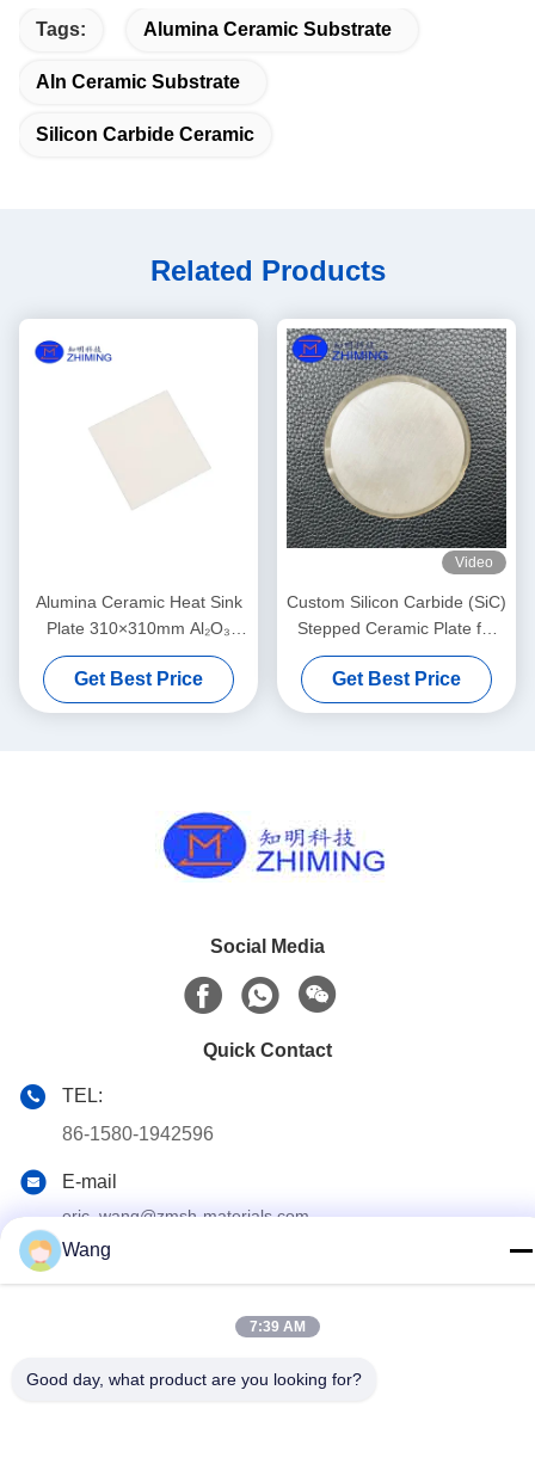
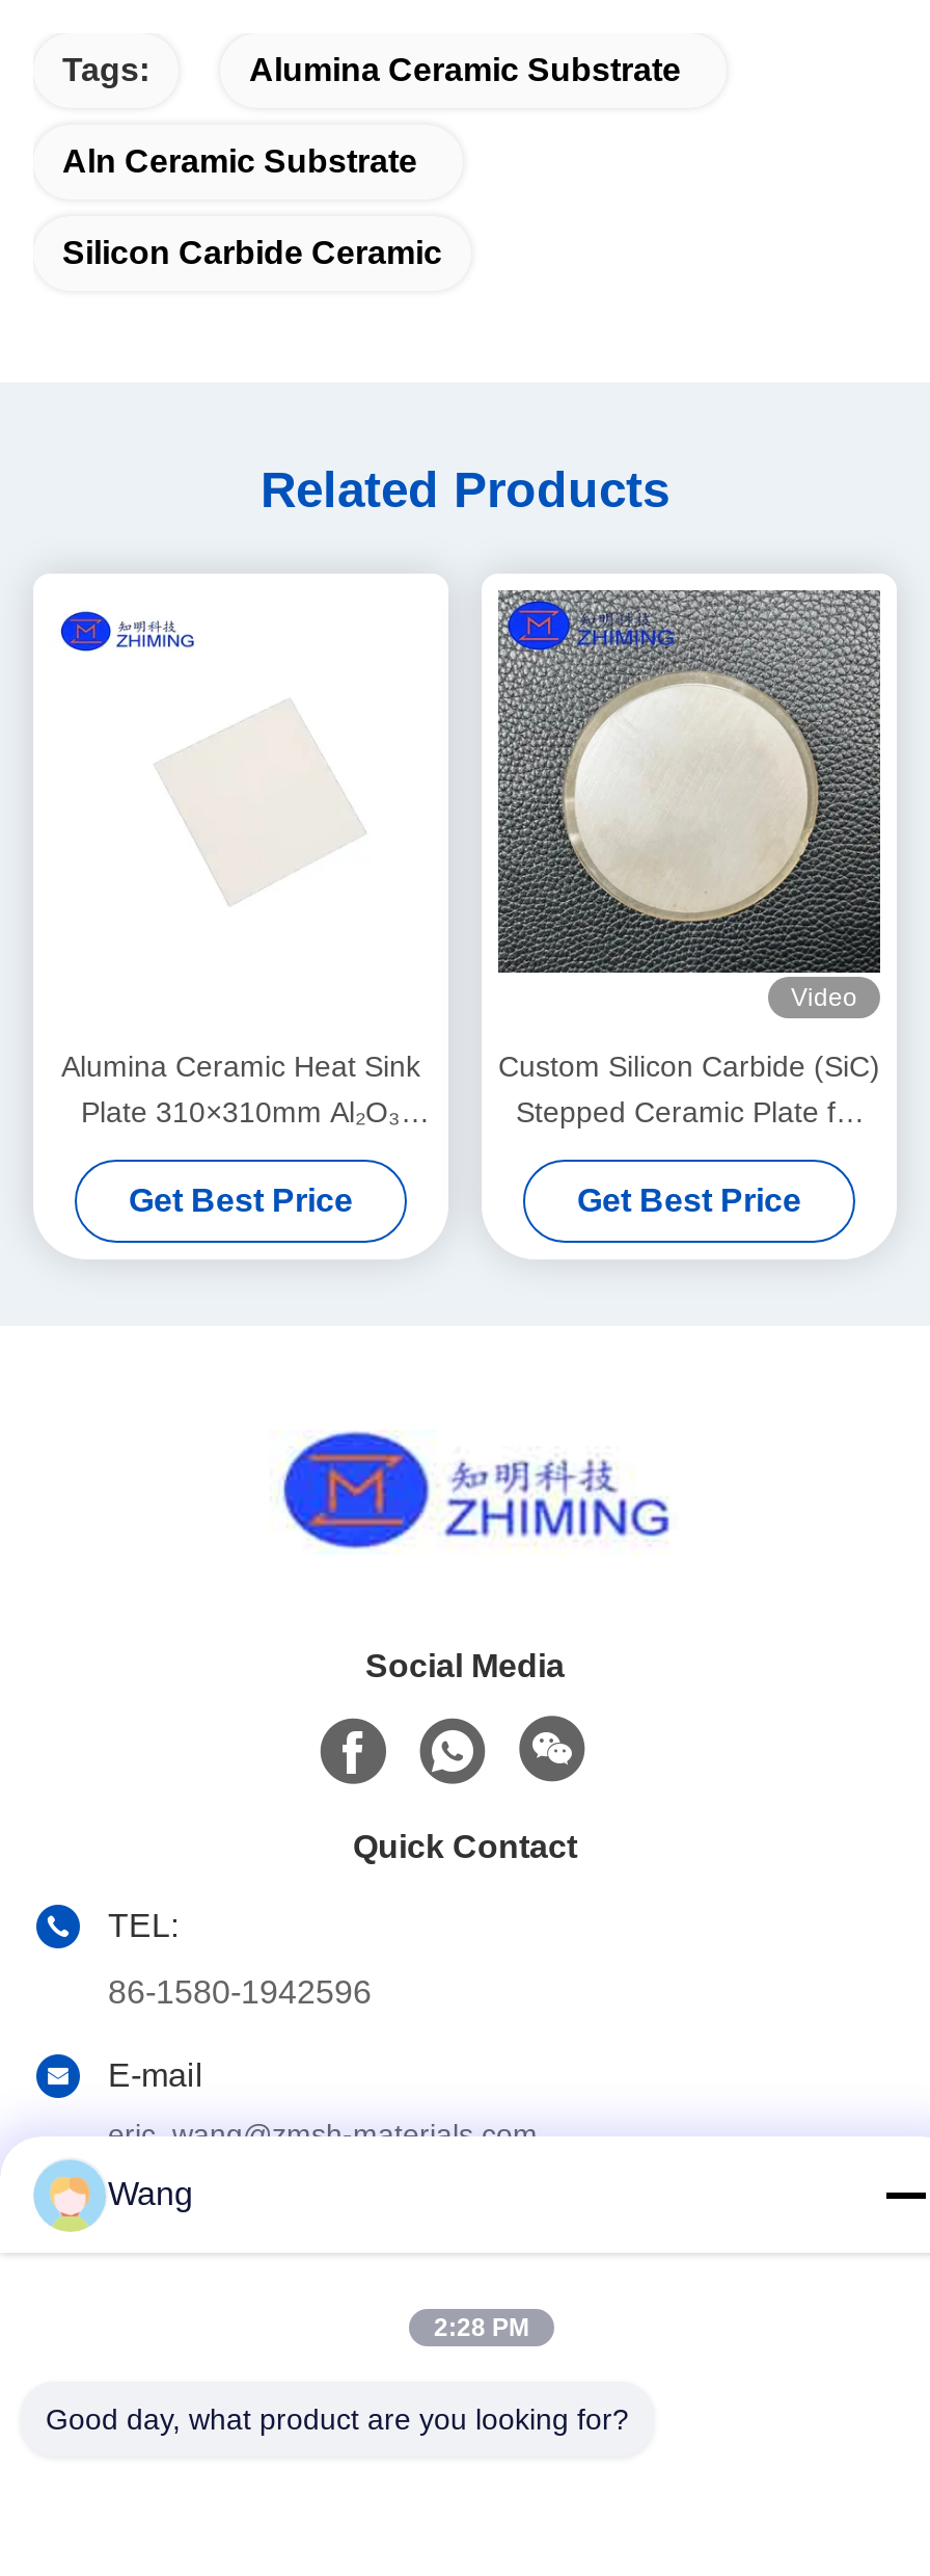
- 7:39 AM
+ 2:28 PM
